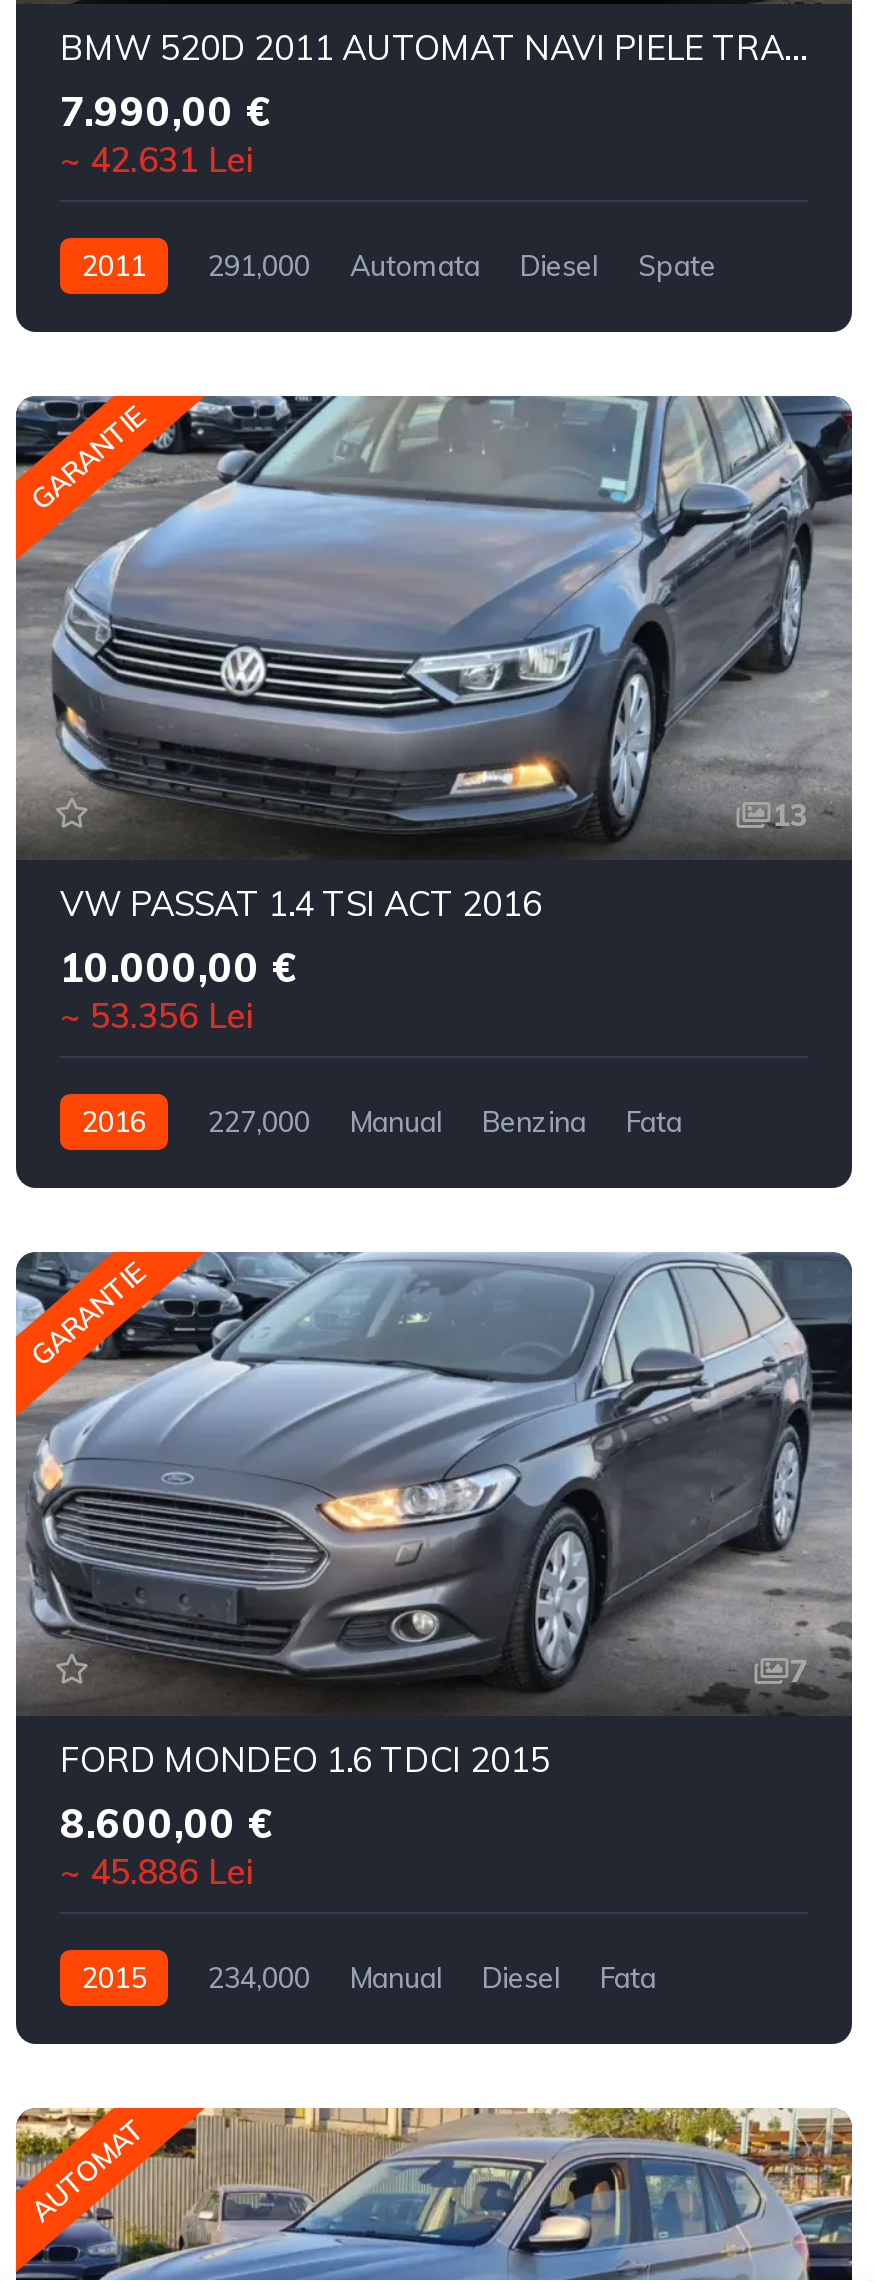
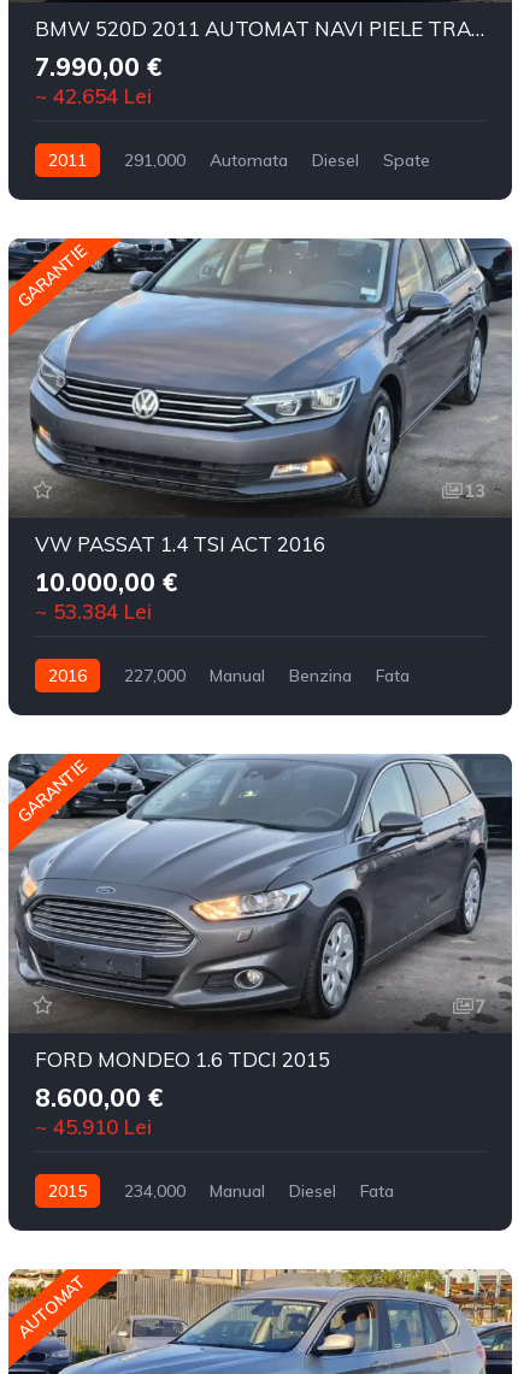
- ~ 42.631 Lei
+ ~ 42.654 Lei

- ~ 53.356 Lei
+ ~ 53.384 Lei

- ~ 45.886 Lei
+ ~ 45.910 Lei
